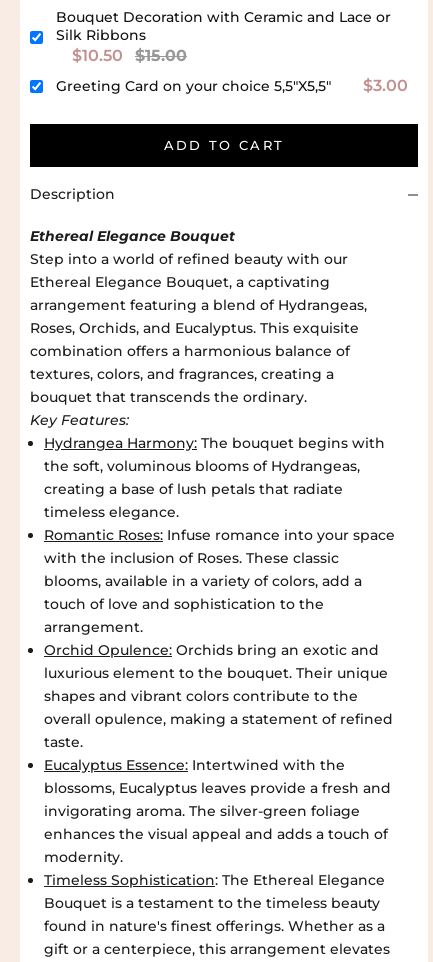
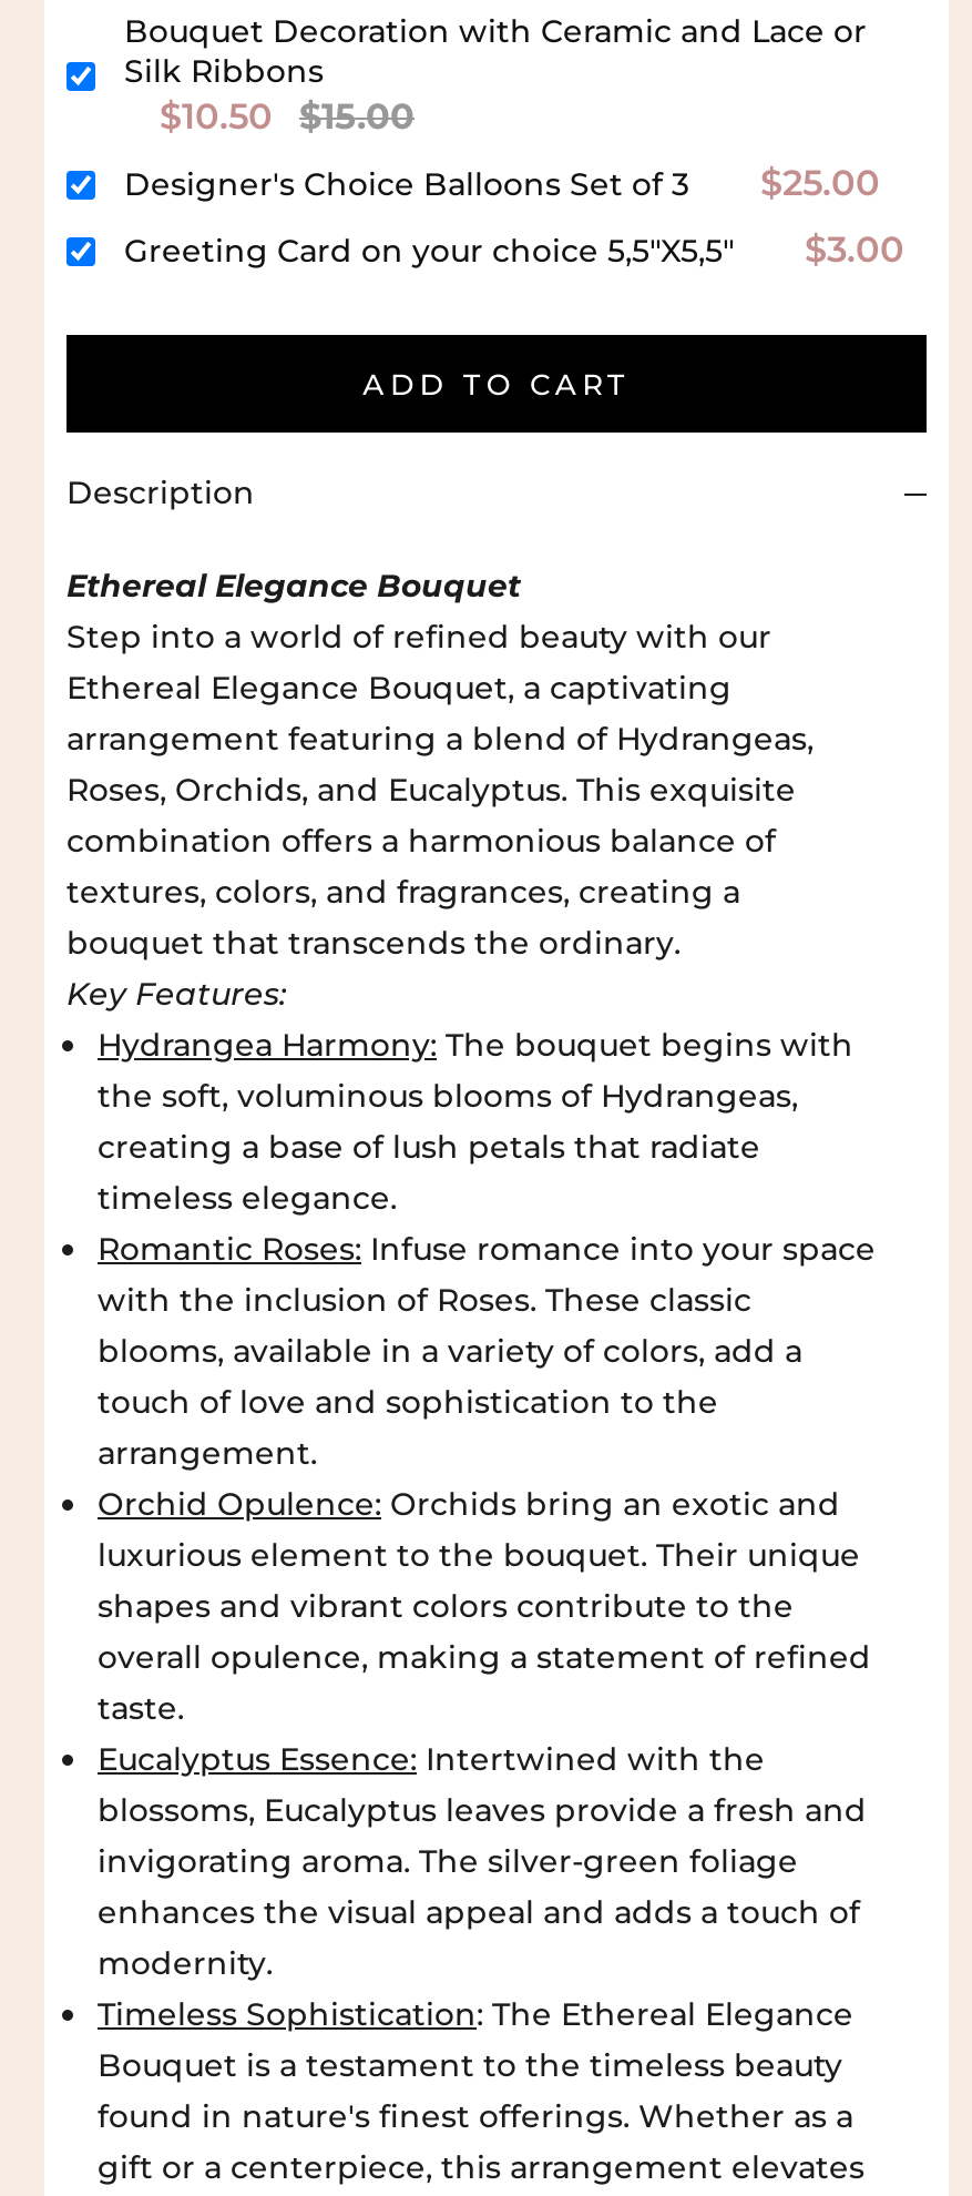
+ Designer's Choice Balloons Set of 3
+ $25.00
